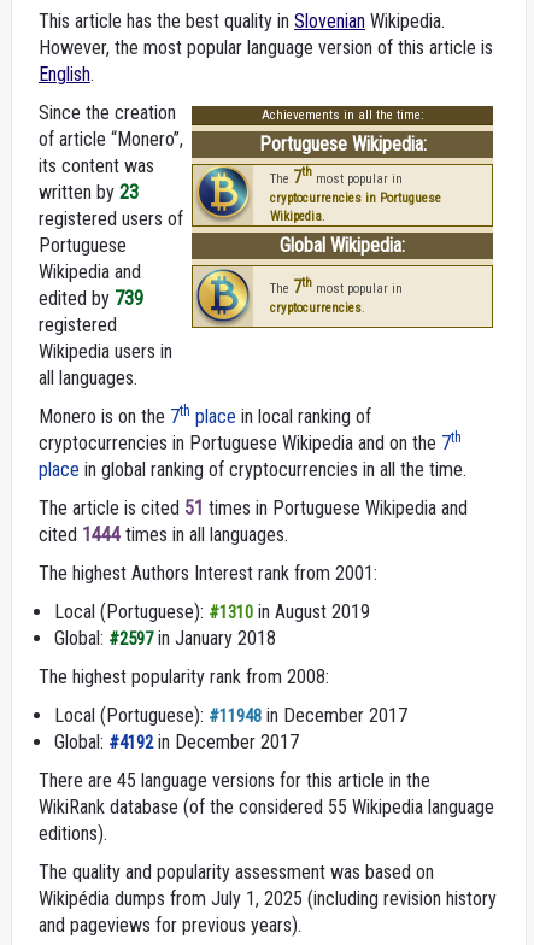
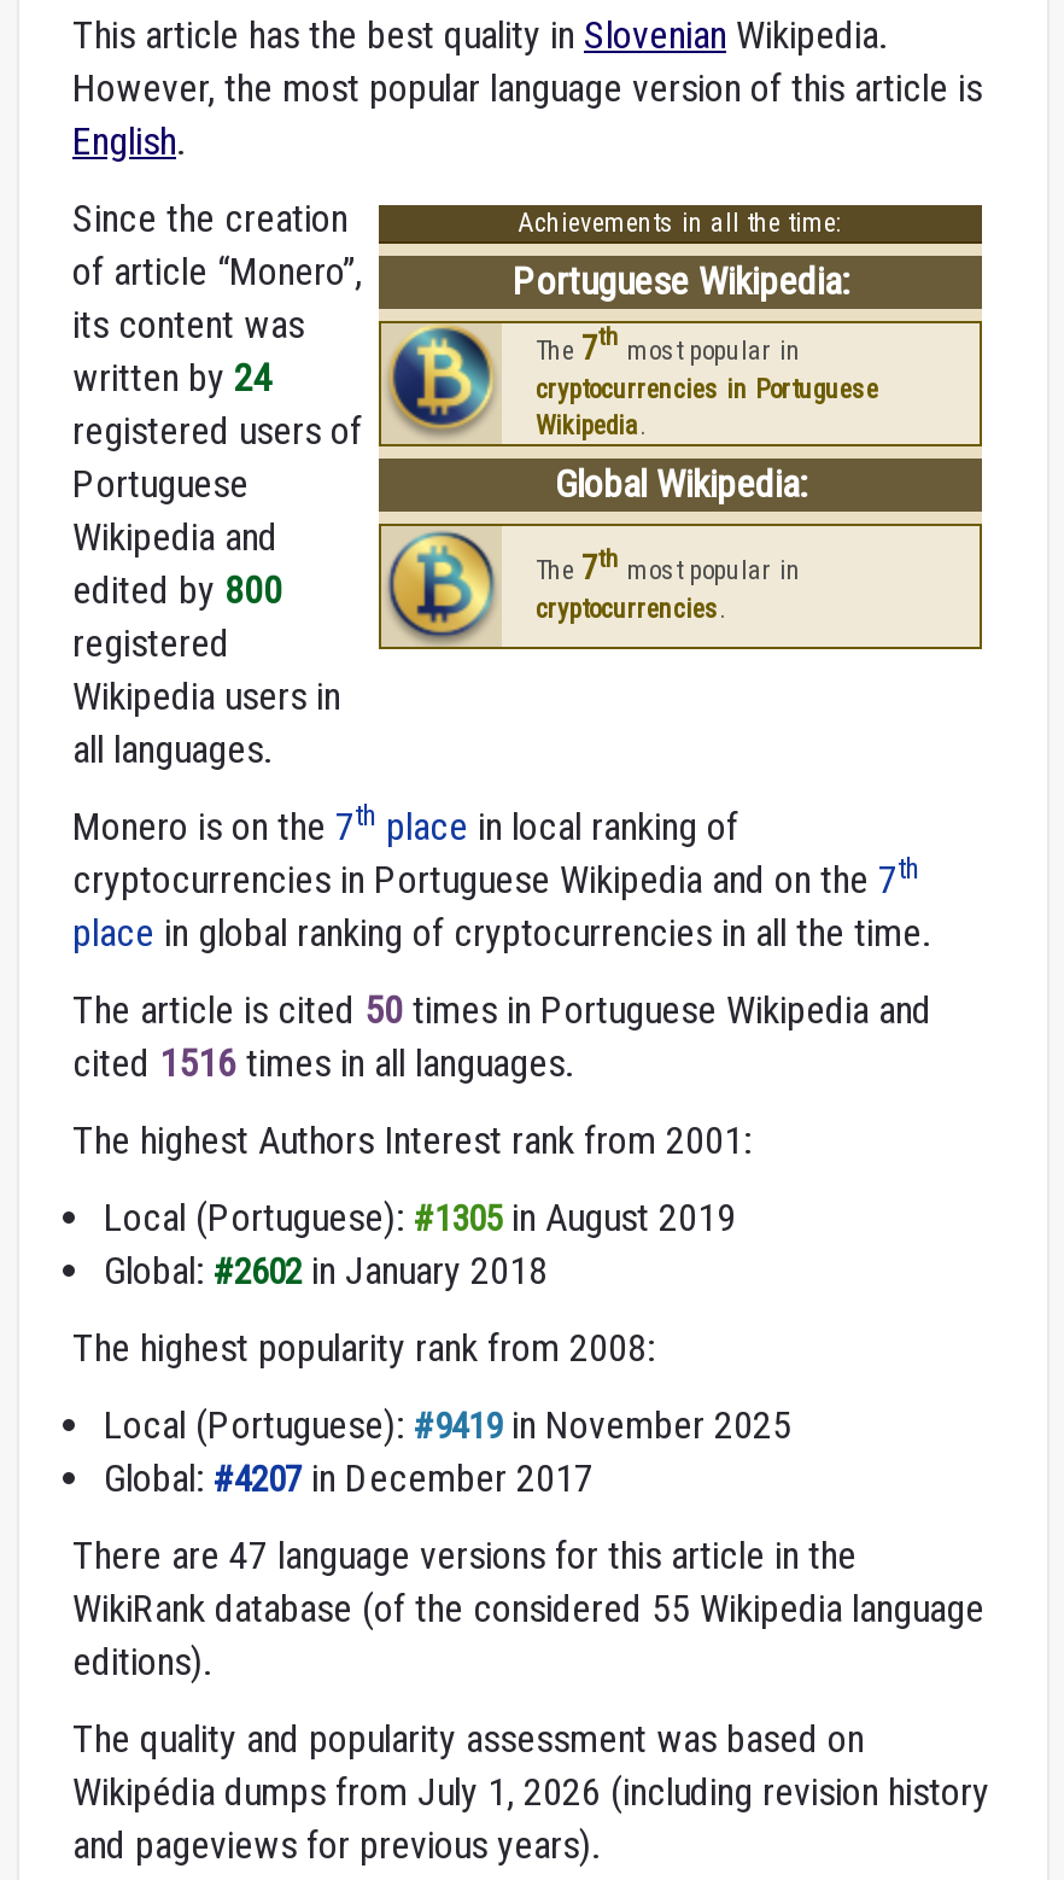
- written by 23
+ written by 24

- edited by 739
+ edited by 800

- The article is cited 51 times in Portuguese Wikipedia and
+ The article is cited 50 times in Portuguese Wikipedia and

- cited 1444 times in all languages.
+ cited 1516 times in all languages.

- Local (Portuguese): #1310 in August 2019
+ Local (Portuguese): #1305 in August 2019

- Global: #2597 in January 2018
+ Global: #2602 in January 2018

- Local (Portuguese): #11948 in December 2017
+ Local (Portuguese): #9419 in November 2025

- Global: #4192 in December 2017
+ Global: #4207 in December 2017

- There are 45 language versions for this article in the
+ There are 47 language versions for this article in the

- Wikipédia dumps from July 1, 2025 (including revision history
+ Wikipédia dumps from July 1, 2026 (including revision history
